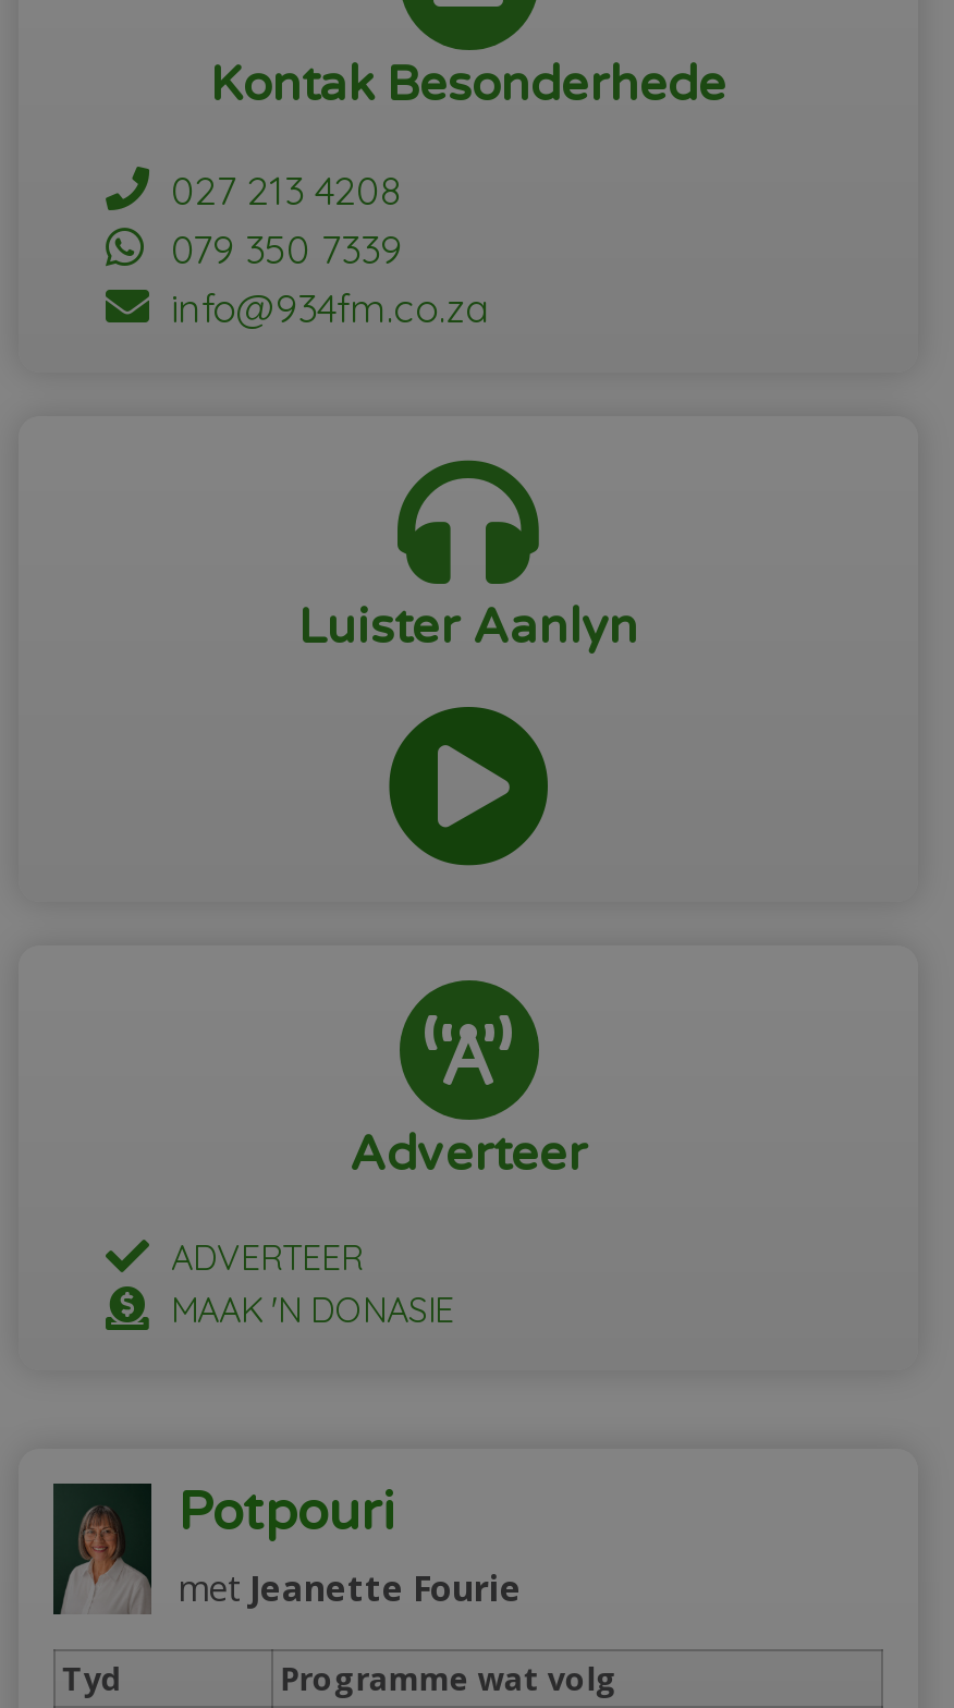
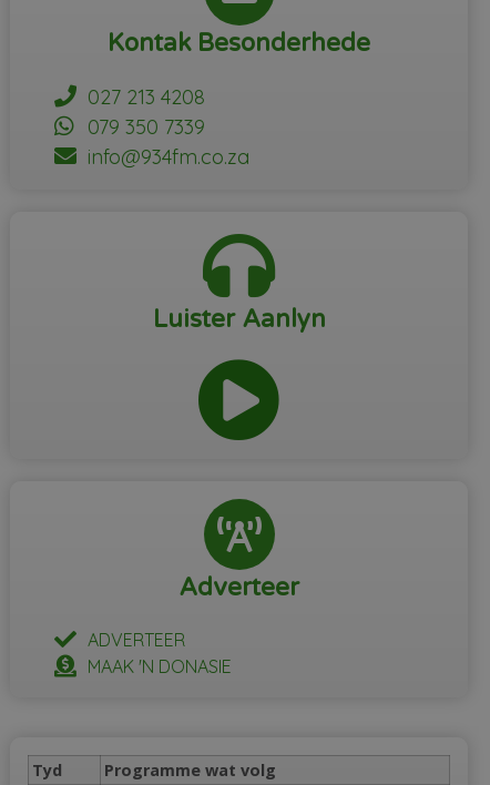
- [image]
- Potpouri
- met Jeanette Fourie
